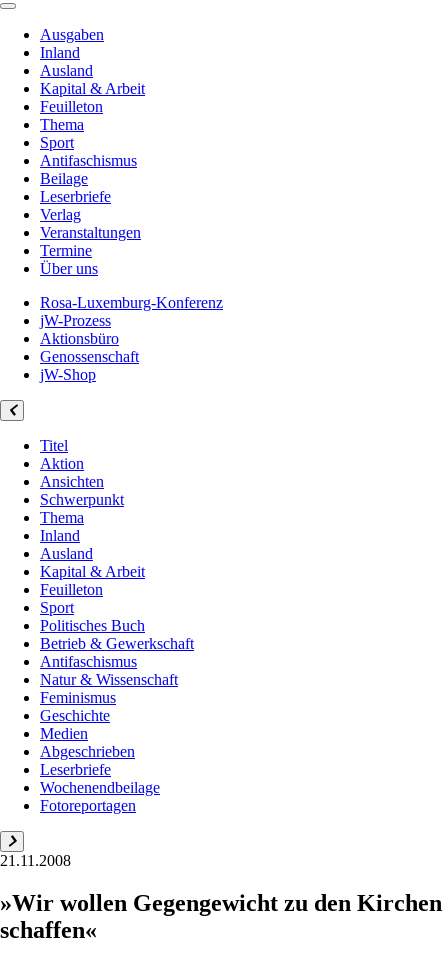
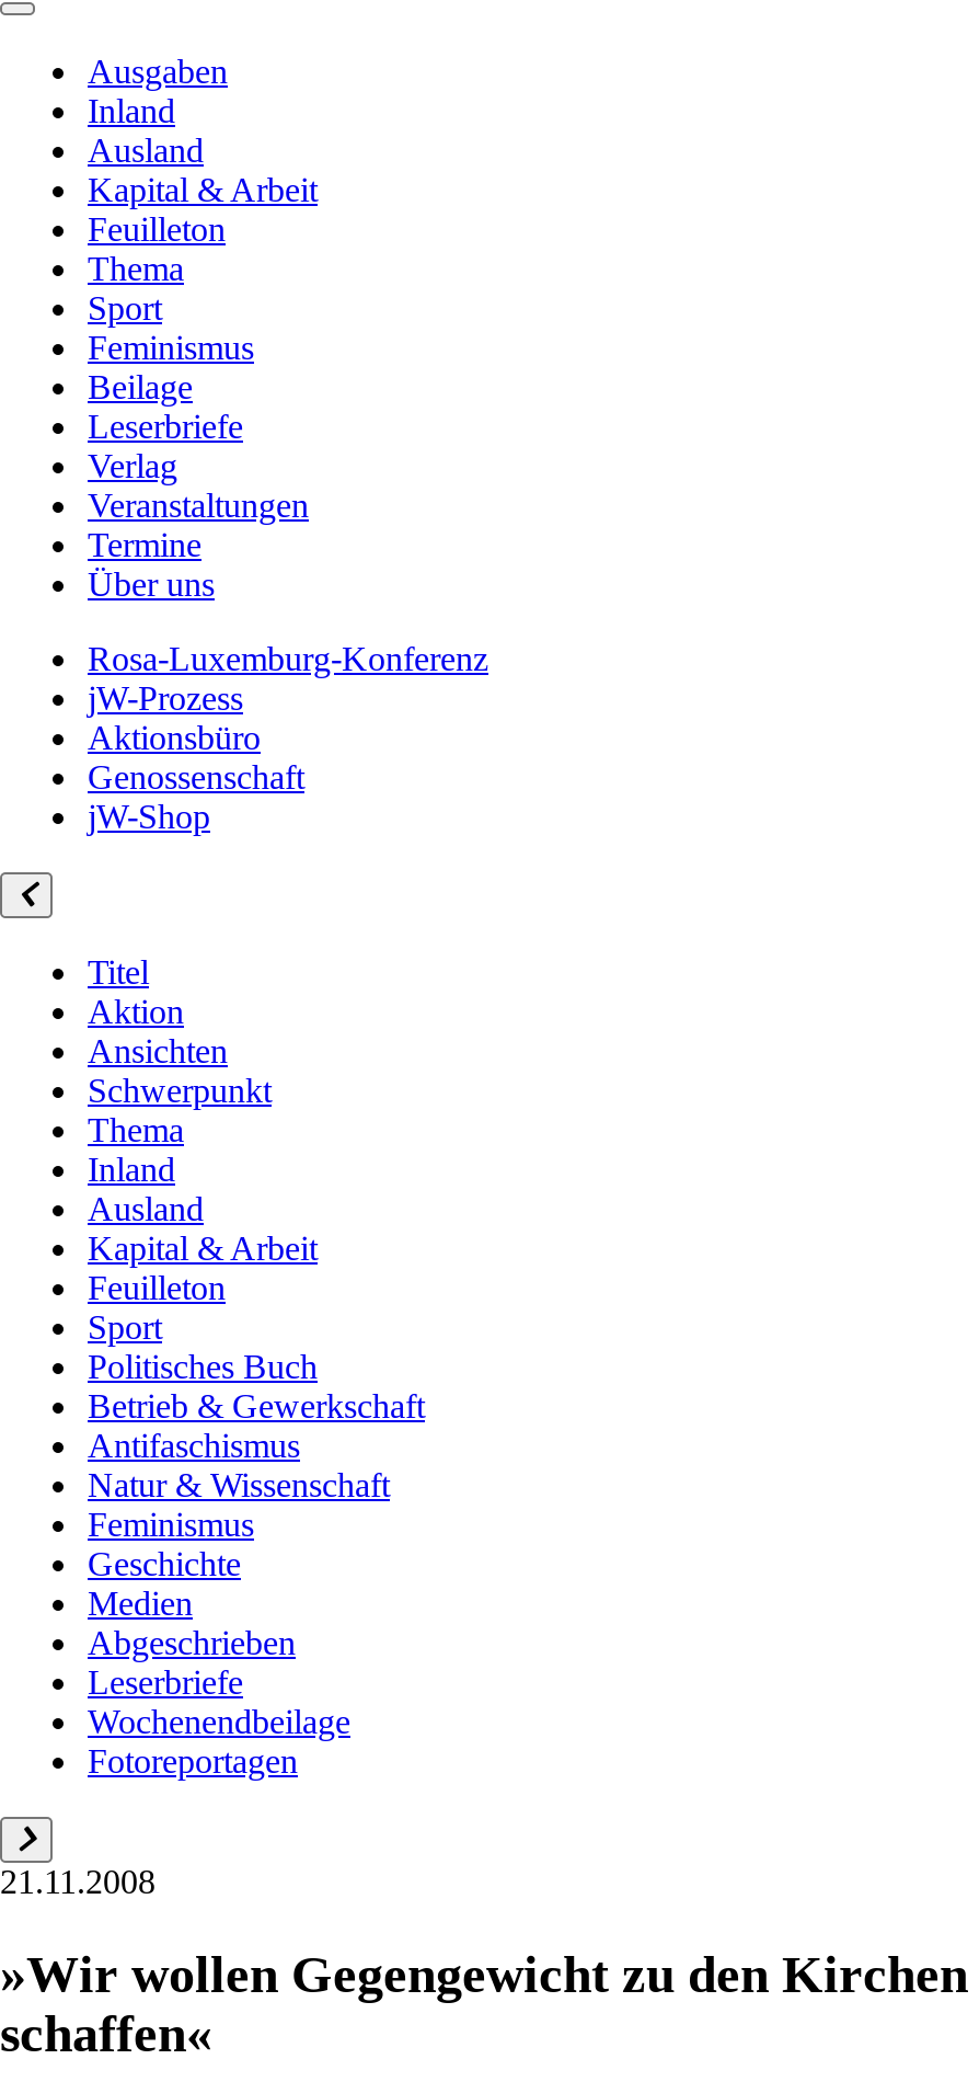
- Antifaschismus
+ Feminismus
